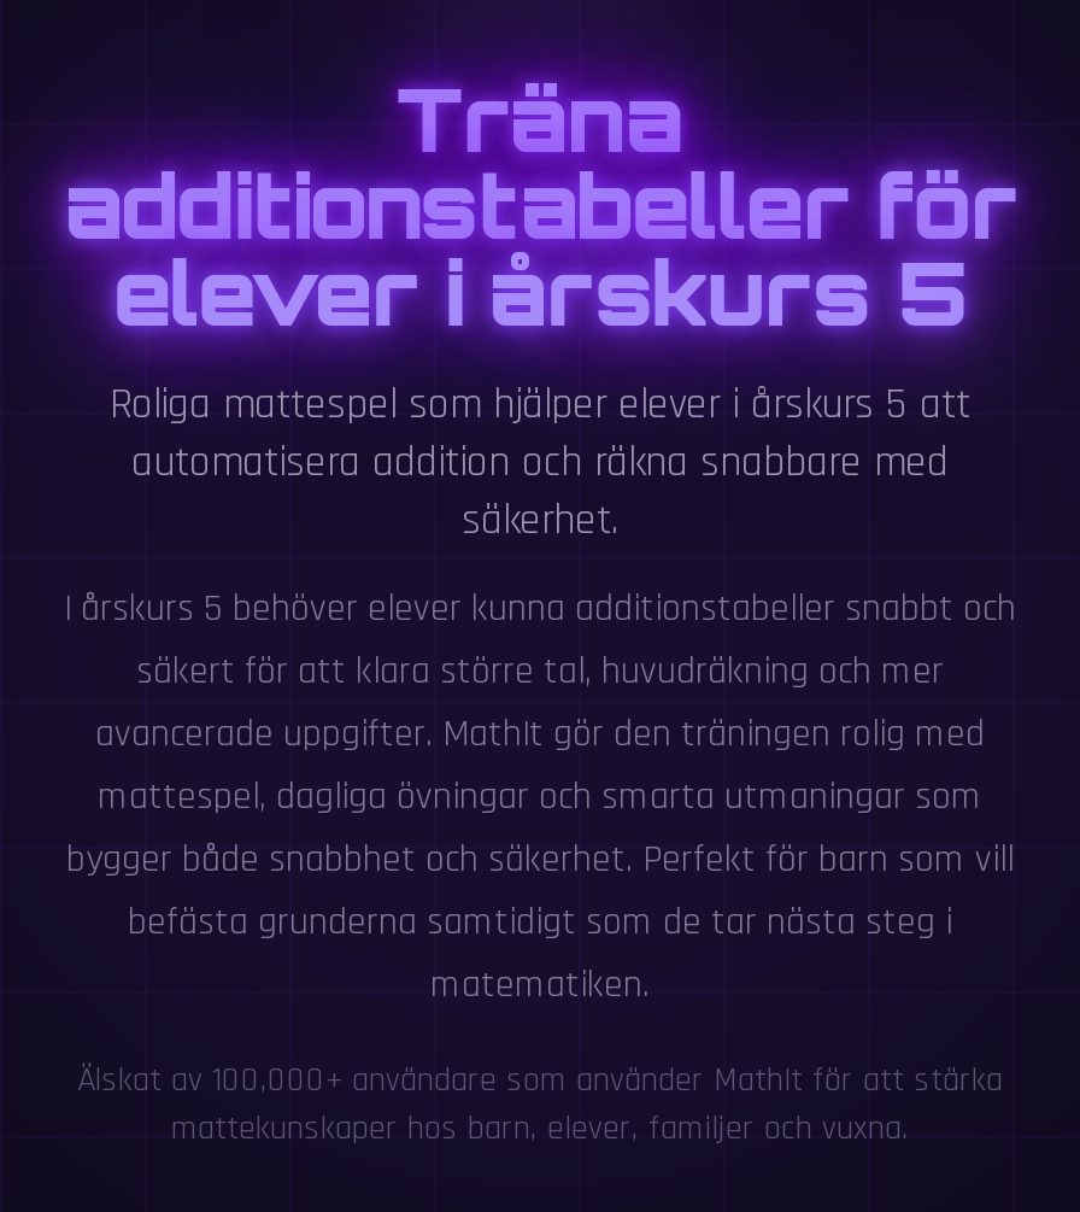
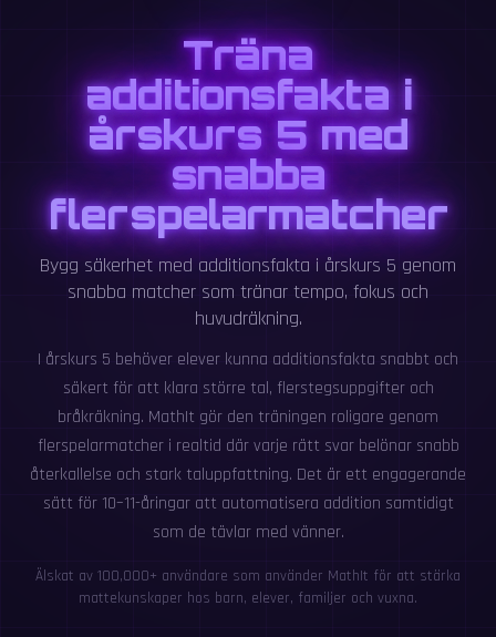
- additionstabeller för
- elever i årskurs 5
- Roliga mattespel som hjälper elever i årskurs 5 att
- automatisera addition och räkna snabbare med
- säkerhet.
+ additionsfakta i
+ årskurs 5 med
+ snabba
+ flerspelarmatcher
+ Bygg säkerhet med additionsfakta i årskurs 5 genom
+ snabba matcher som tränar tempo, fokus och
+ huvudräkning.

- I årskurs 5 behöver elever kunna additionstabeller snabbt och
- säkert för att klara större tal, huvudräkning och mer
- avancerade uppgifter. MathIt gör den träningen rolig med
- mattespel, dagliga övningar och smarta utmaningar som
- bygger både snabbhet och säkerhet. Perfekt för barn som vill
- befästa grunderna samtidigt som de tar nästa steg i
- matematiken.
+ I årskurs 5 behöver elever kunna additionsfakta snabbt och
+ säkert för att klara större tal, flerstegsuppgifter och
+ bråkräkning. MathIt gör den träningen roligare genom
+ flerspelarmatcher i realtid där varje rätt svar belönar snabb
+ återkallelse och stark taluppfattning. Det är ett engagerande
+ sätt för 10–11-åringar att automatisera addition samtidigt
+ som de tävlar med vänner.
